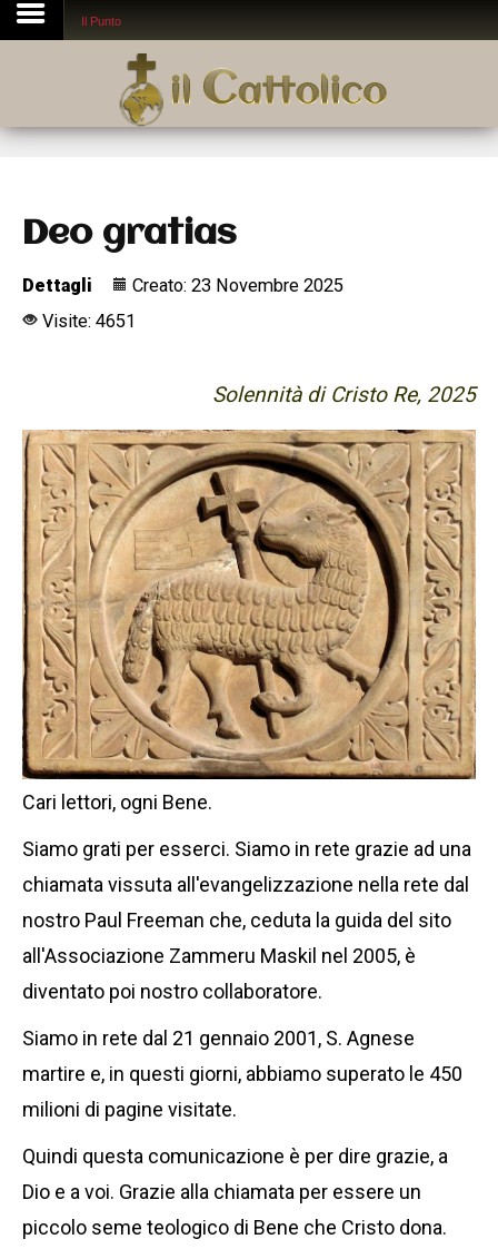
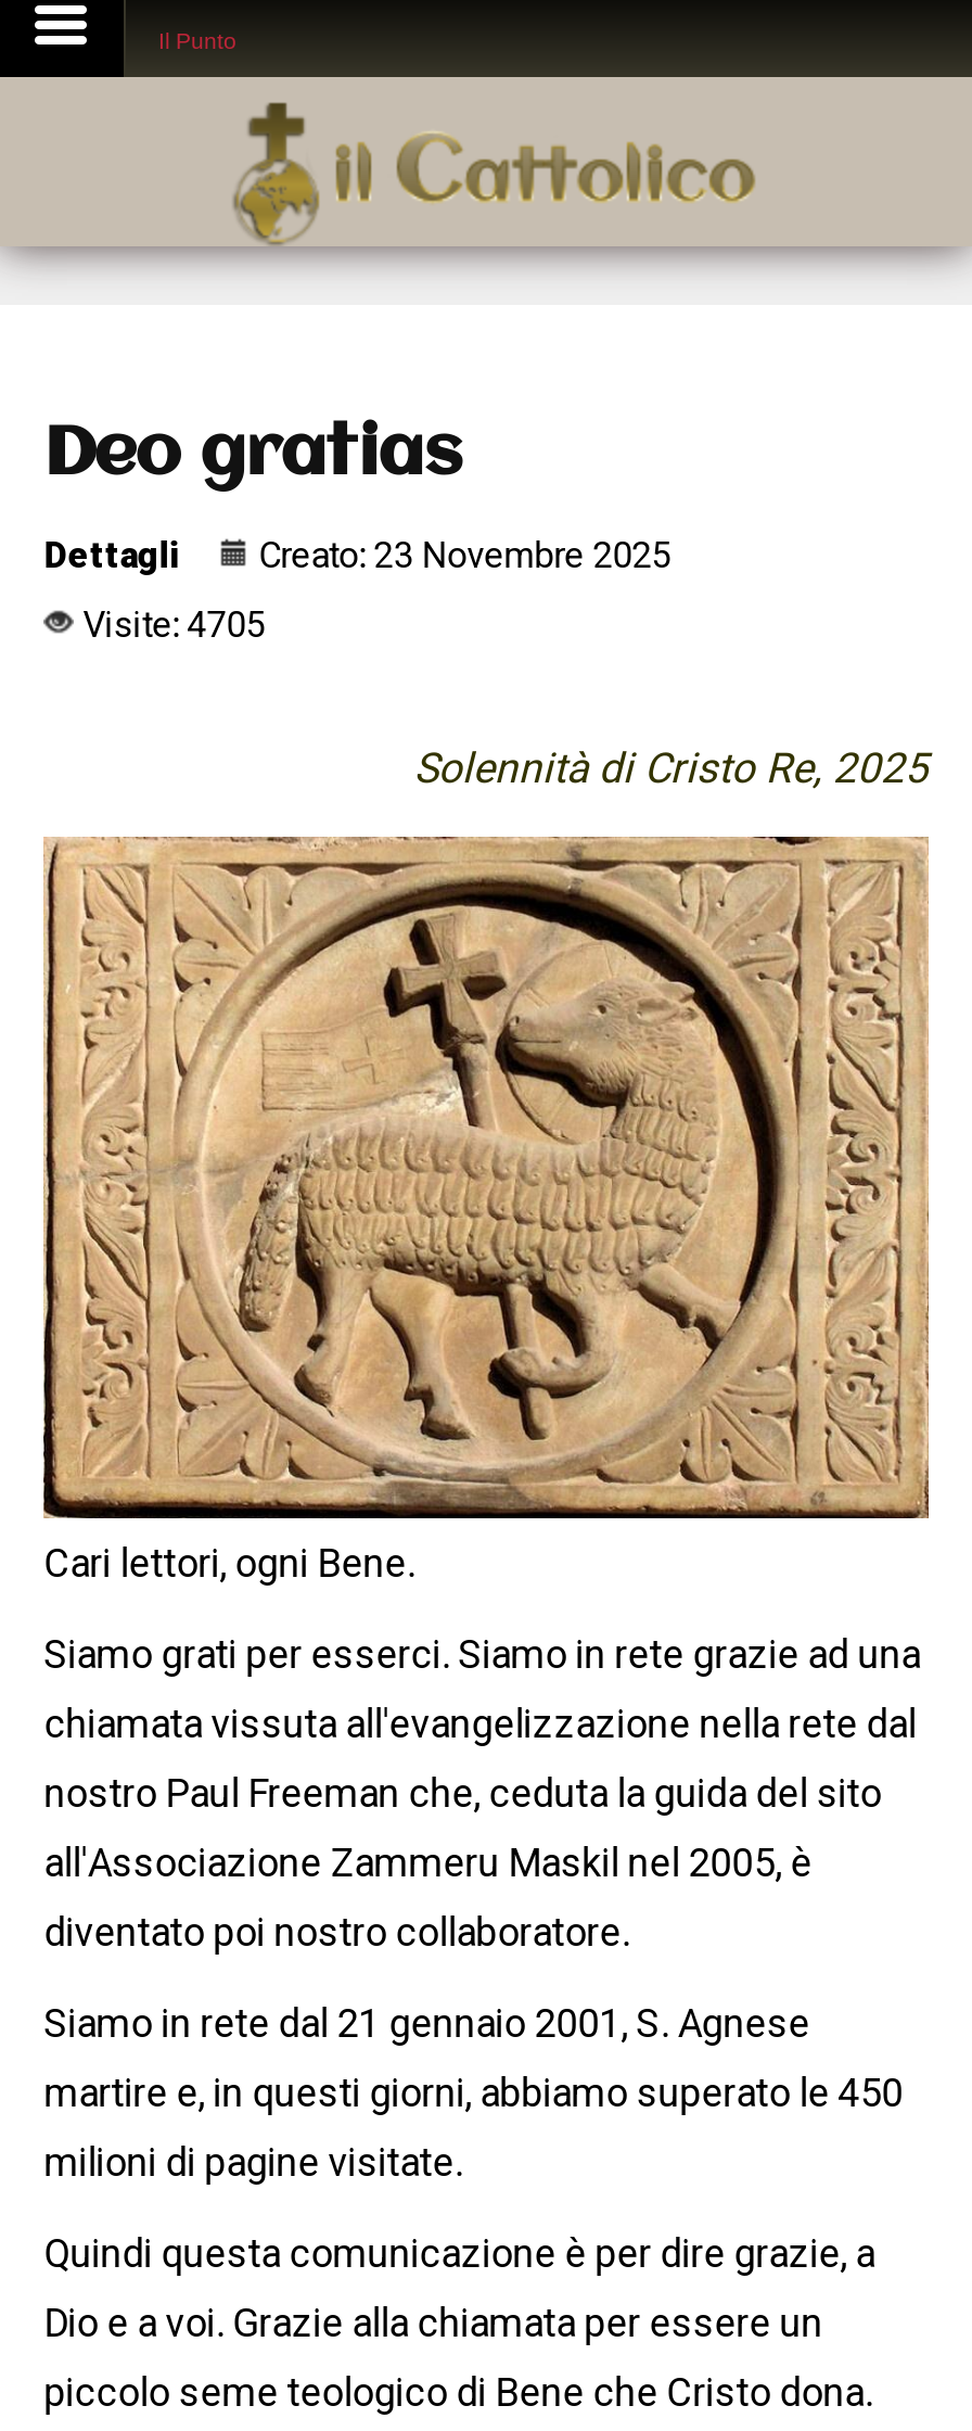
- Visite: 4651
+ Visite: 4705
